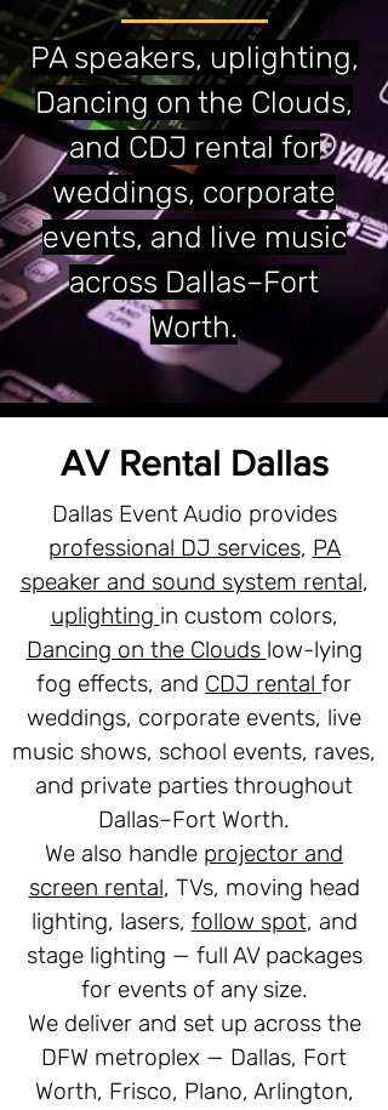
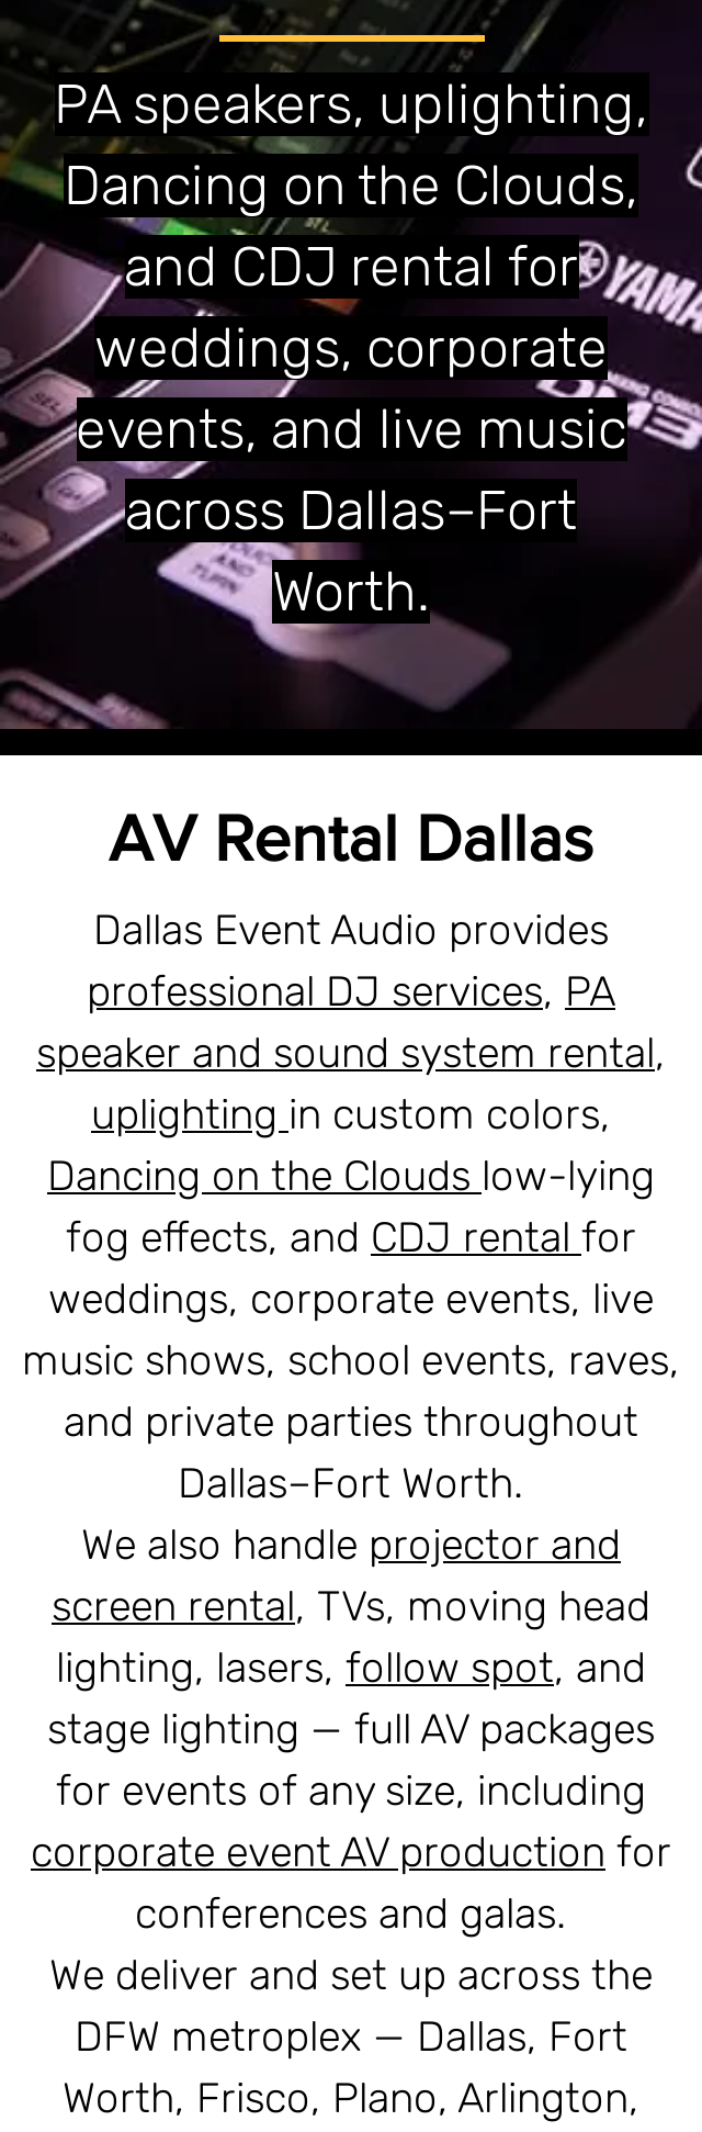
- for events of any size.
+ for events of any size, including
+ corporate event AV production for
+ conferences and galas.
